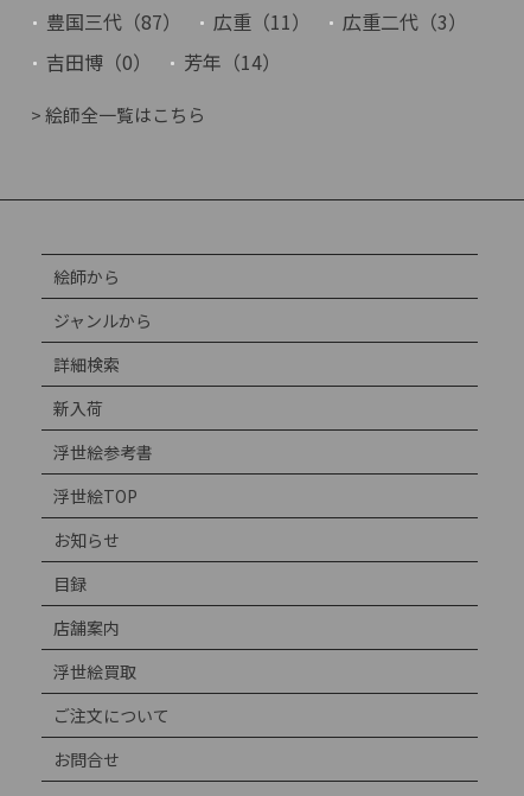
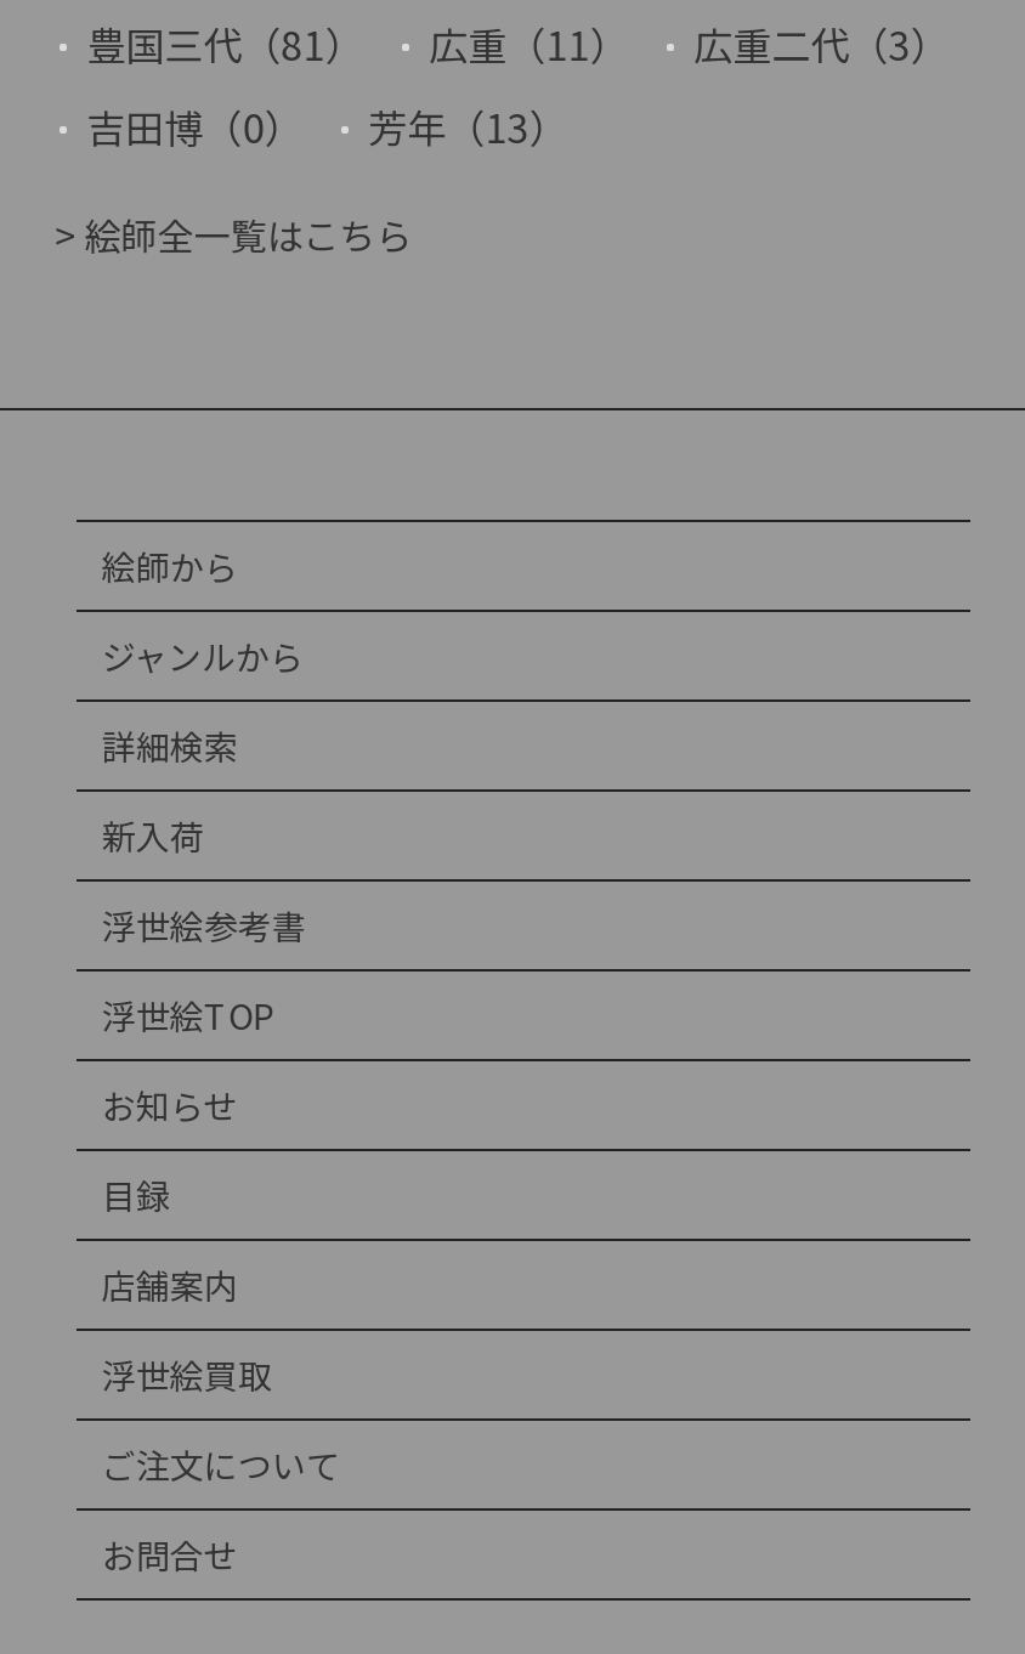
- 豊国三代（87） 広重（11） 広重二代（3）
+ 豊国三代（81） 広重（11） 広重二代（3）

- 吉田博（0） 芳年（14）
+ 吉田博（0） 芳年（13）
